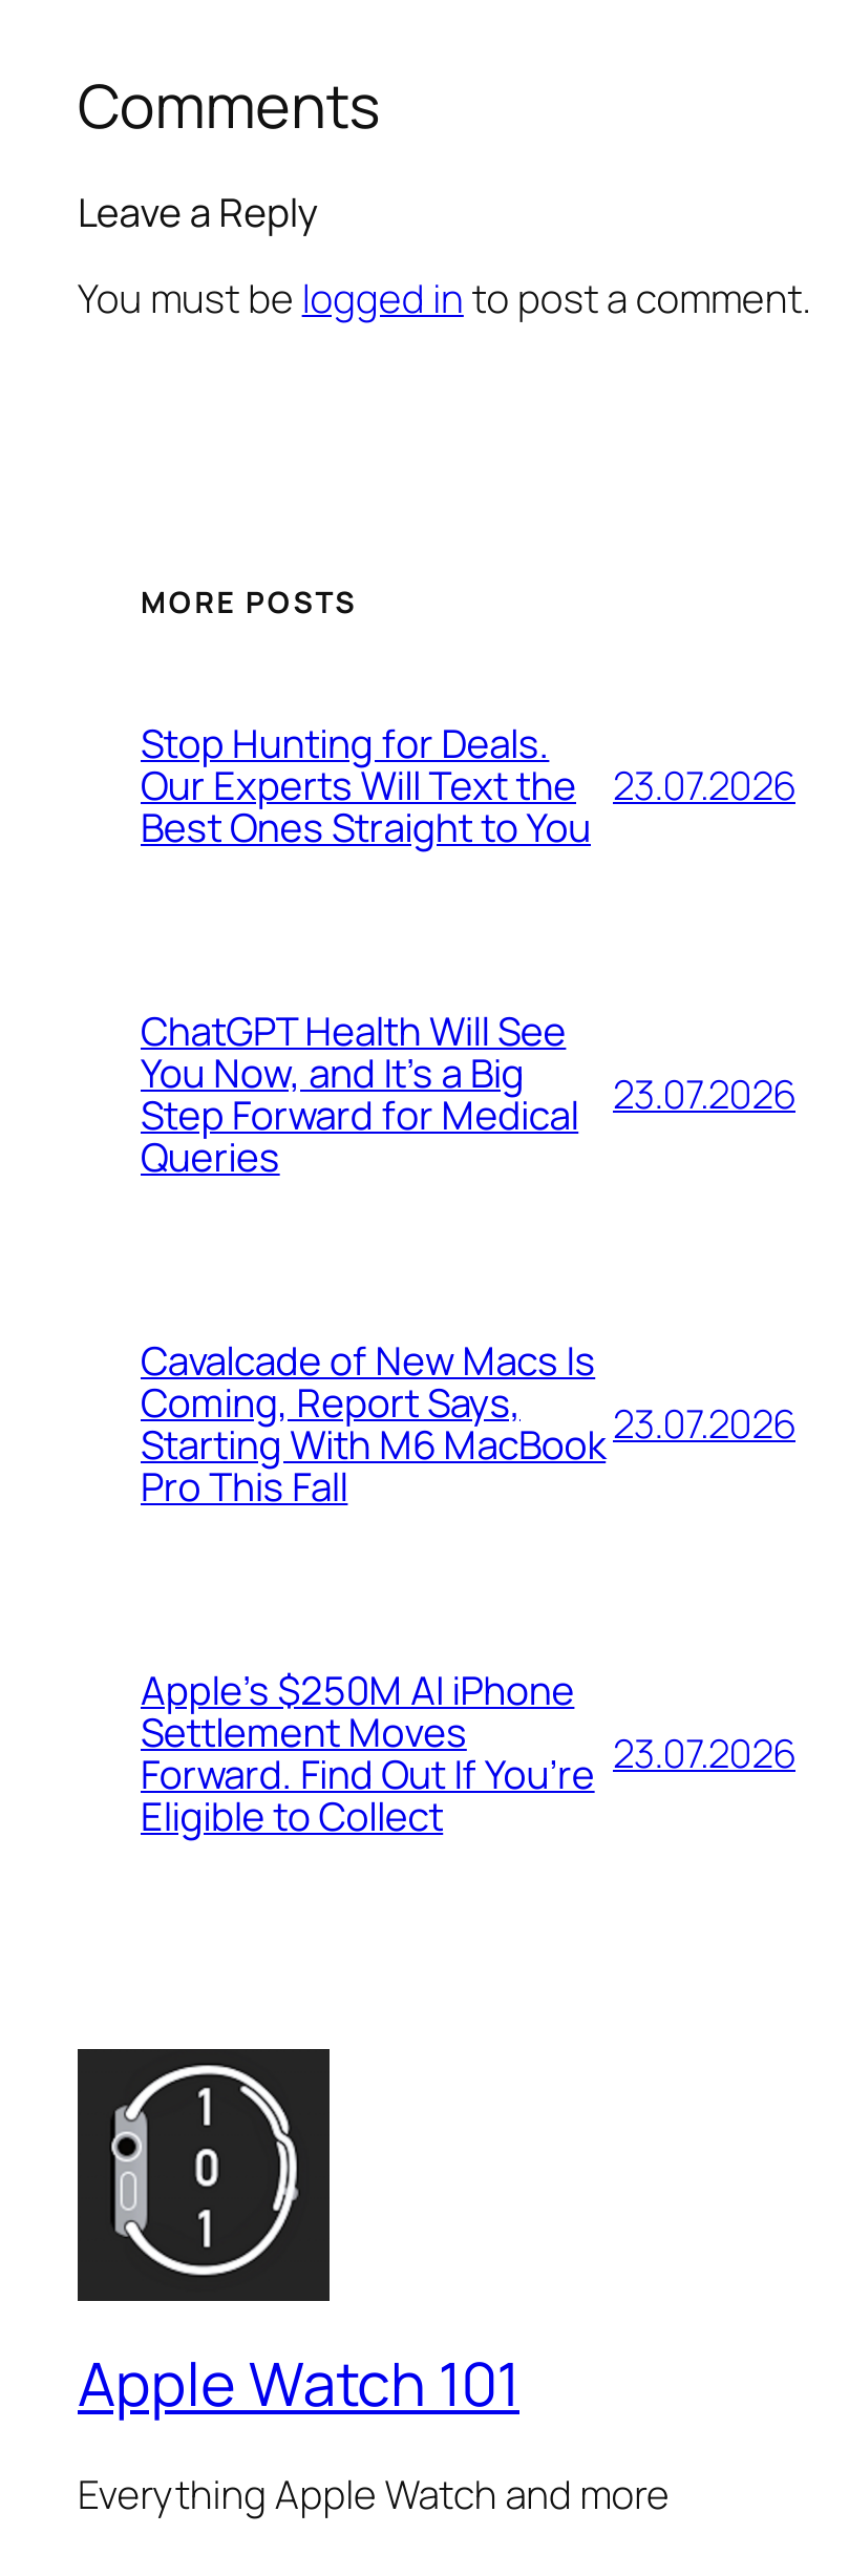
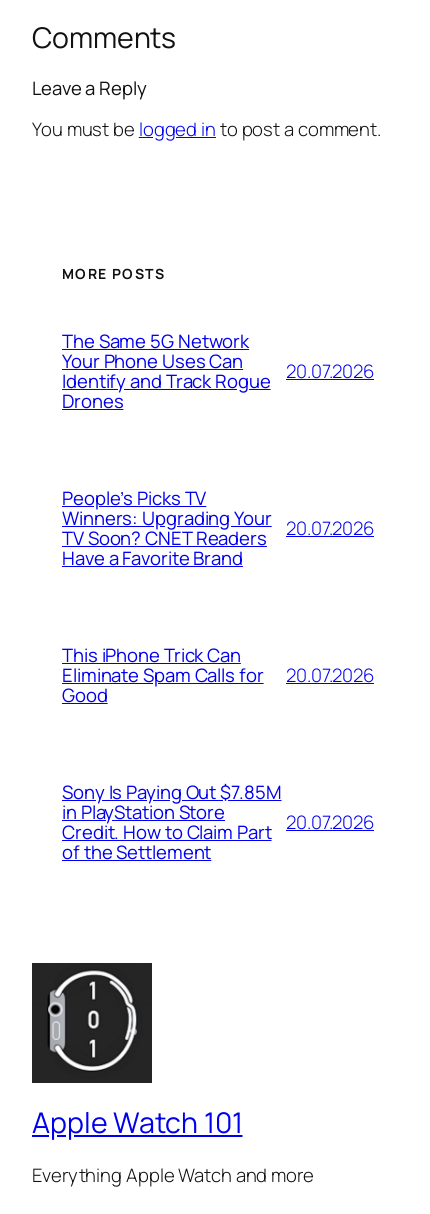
- Stop Hunting for Deals.
- Our Experts Will Text the
- Best Ones Straight to You
+ The Same 5G Network
+ Your Phone Uses Can
+ Identify and Track Rogue
+ Drones

- 23.07.2026
+ 20.07.2026

- ChatGPT Health Will See
- You Now, and It’s a Big
- Step Forward for Medical
- Queries
+ People’s Picks TV
+ Winners: Upgrading Your
+ TV Soon? CNET Readers
+ Have a Favorite Brand

- 23.07.2026
+ 20.07.2026

- Cavalcade of New Macs Is
- Coming, Report Says,
- Starting With M6 MacBook
- Pro This Fall
+ This iPhone Trick Can
+ Eliminate Spam Calls for
+ Good

- 23.07.2026
+ 20.07.2026

- Apple’s $250M AI iPhone
- Settlement Moves
- Forward. Find Out If You’re
- Eligible to Collect
+ Sony Is Paying Out $7.85M
+ in PlayStation Store
+ Credit. How to Claim Part
+ of the Settlement

- 23.07.2026
+ 20.07.2026
